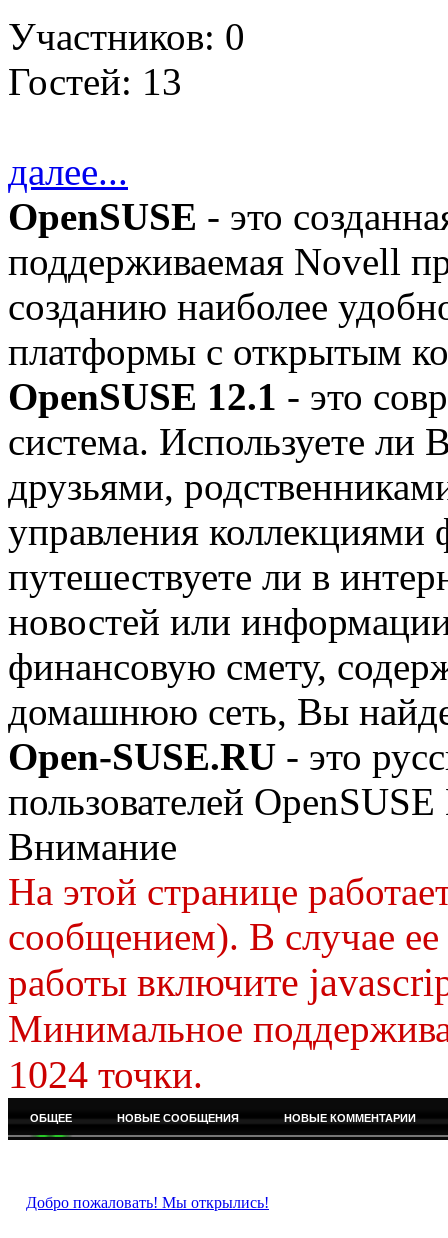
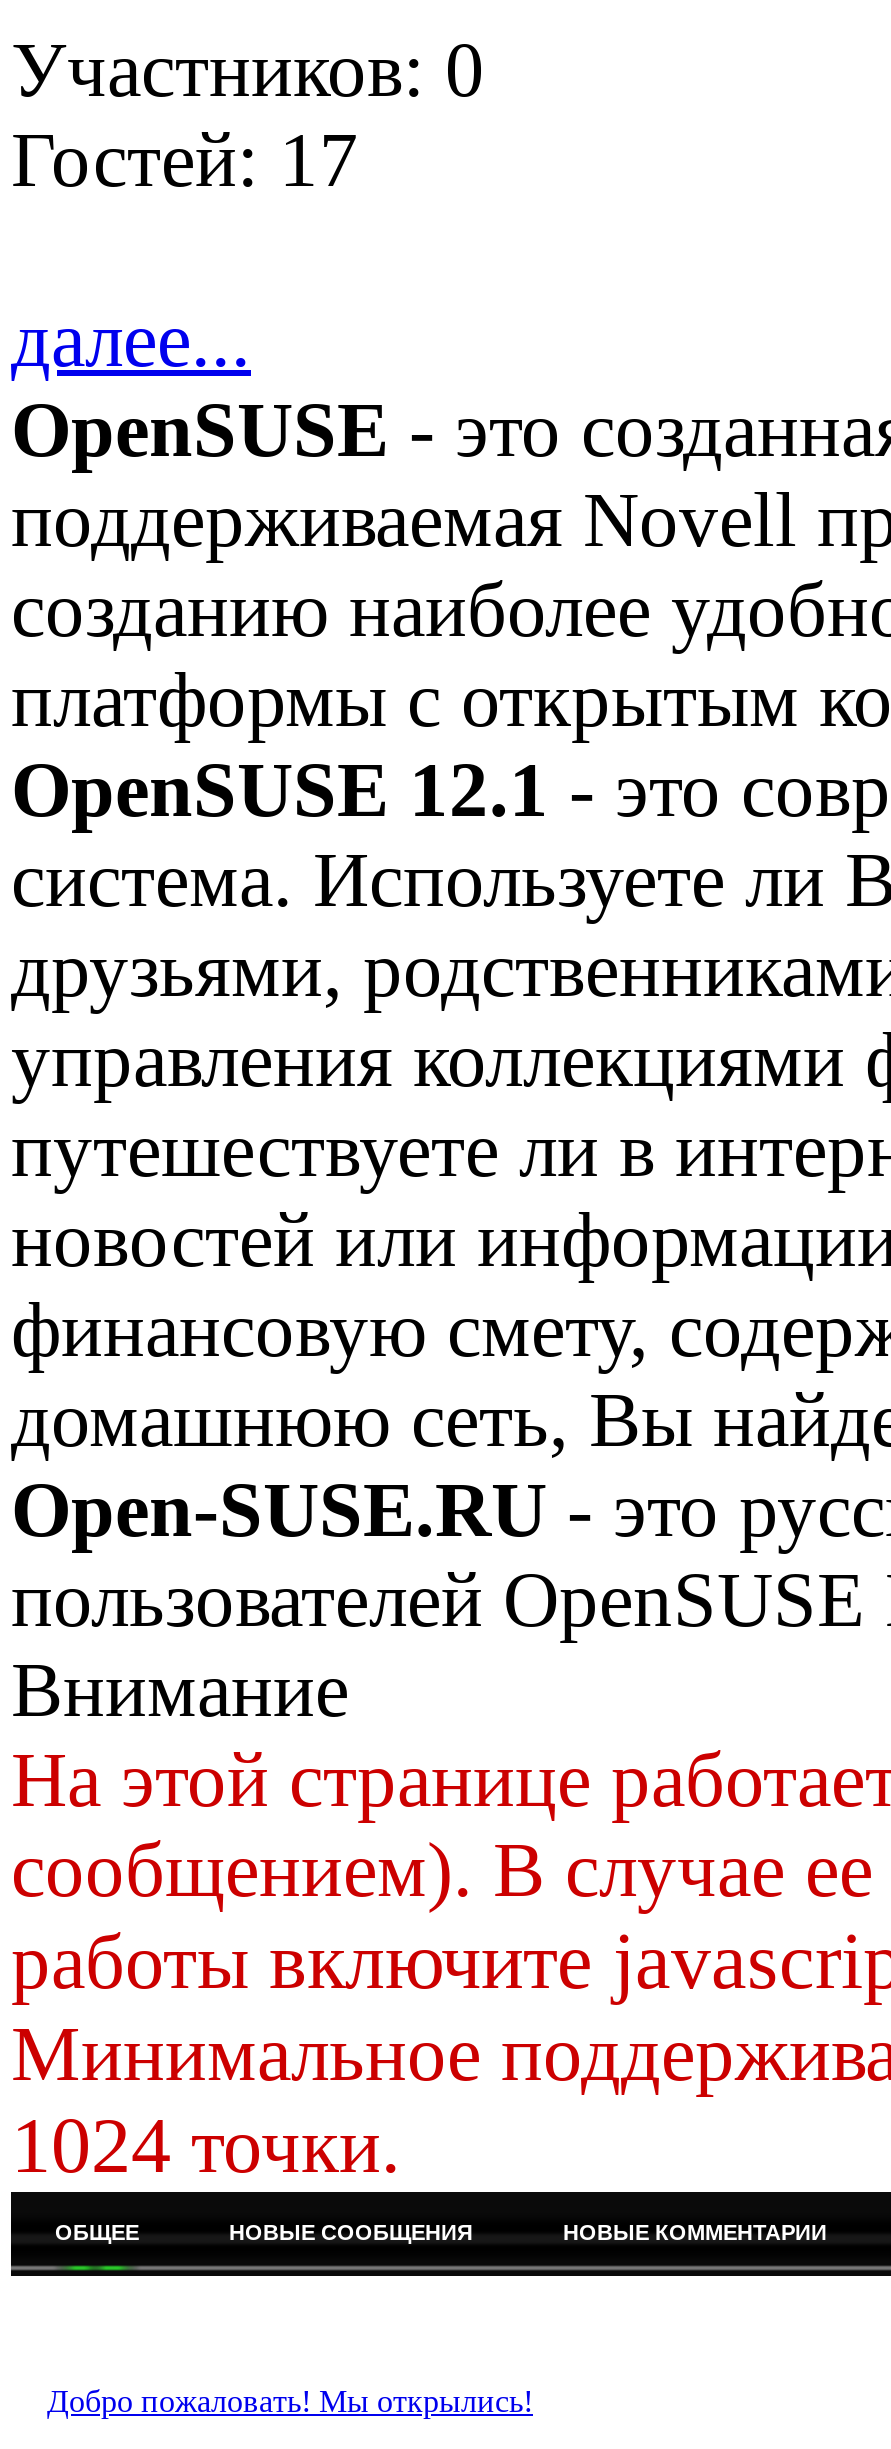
- Гостей: 13
+ Гостей: 17
